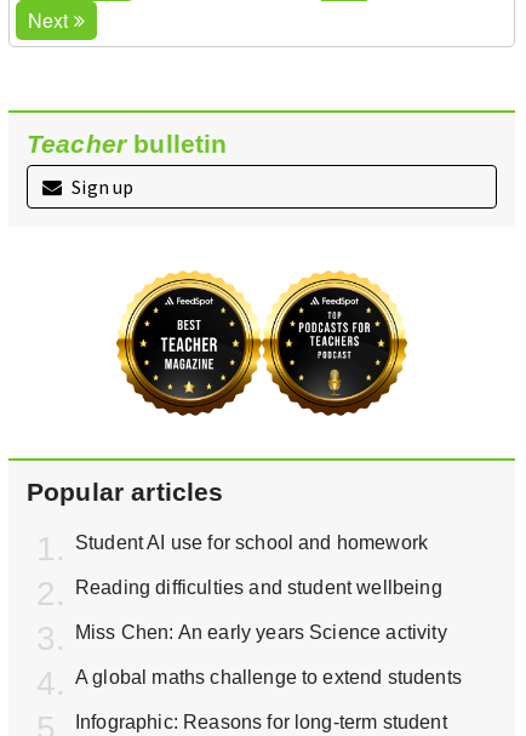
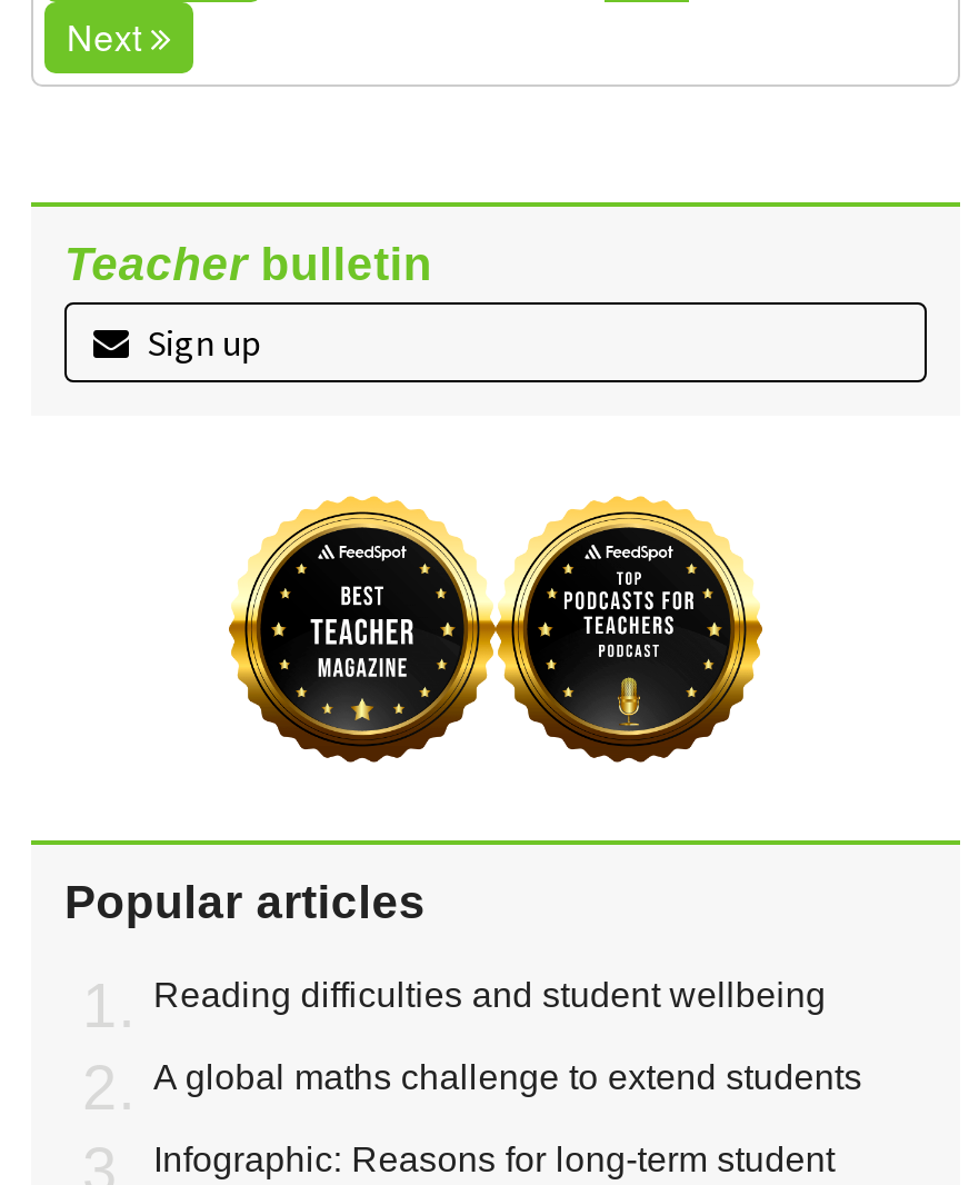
- Student AI use for school and homework

- Miss Chen: An early years Science activity
